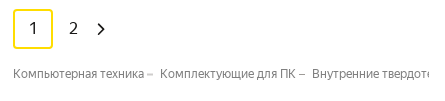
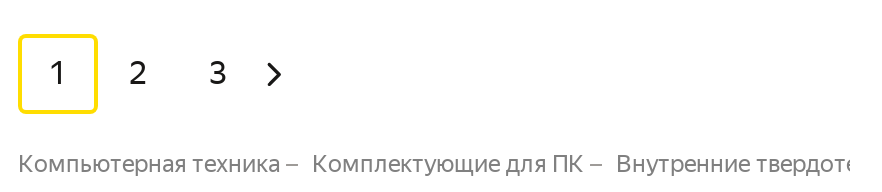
+ 3
